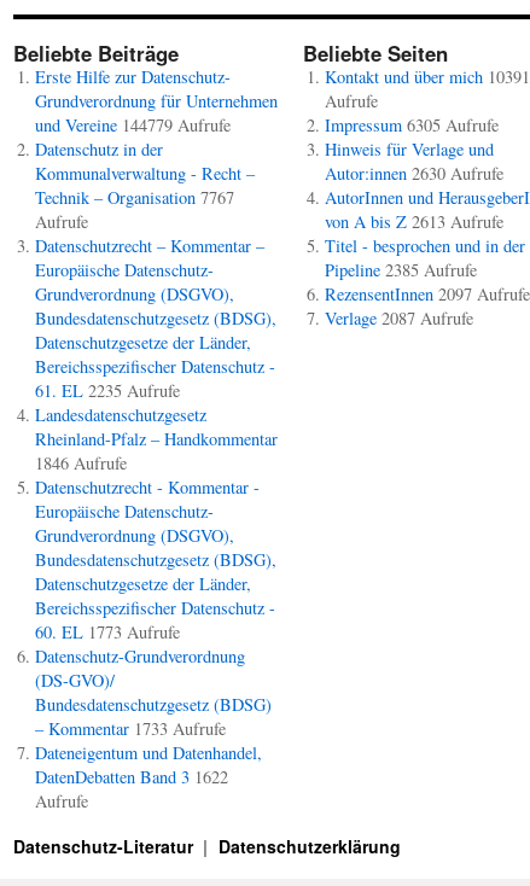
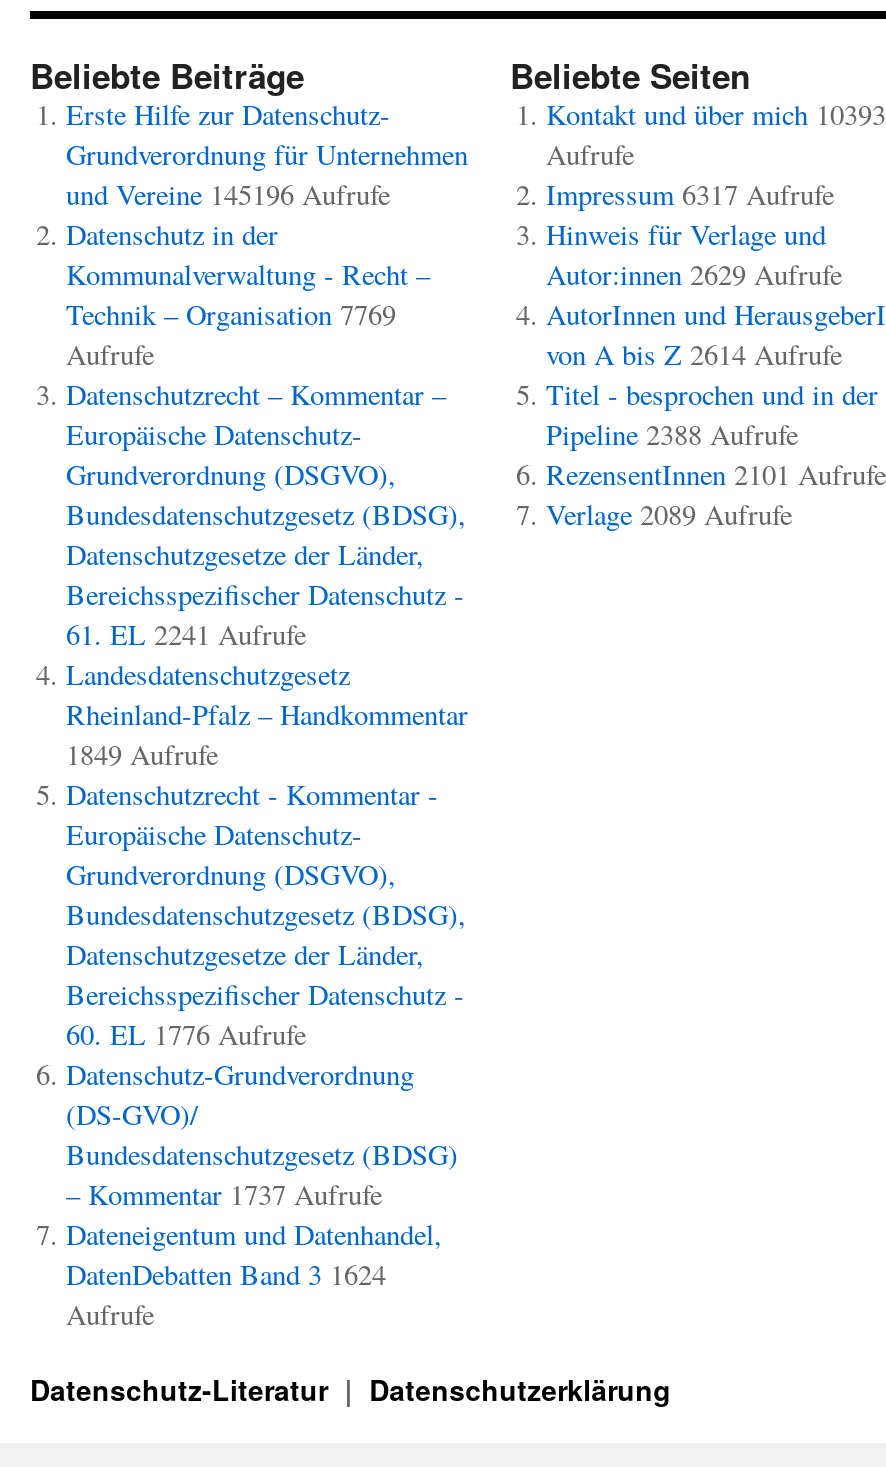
- Kontakt und über mich 10391
+ Kontakt und über mich 10393

- und Vereine 144779 Aufrufe
+ und Vereine 145196 Aufrufe

- Impressum 6305 Aufrufe
+ Impressum 6317 Aufrufe

- Autor:innen 2630 Aufrufe
+ Autor:innen 2629 Aufrufe

- Technik – Organisation 7767
+ Technik – Organisation 7769

- von A bis Z 2613 Aufrufe
+ von A bis Z 2614 Aufrufe

- Pipeline 2385 Aufrufe
+ Pipeline 2388 Aufrufe

- RezensentInnen 2097 Aufrufe
+ RezensentInnen 2101 Aufrufe

- Verlage 2087 Aufrufe
+ Verlage 2089 Aufrufe

- 61. EL 2235 Aufrufe
+ 61. EL 2241 Aufrufe

- 1846 Aufrufe
+ 1849 Aufrufe

- 60. EL 1773 Aufrufe
+ 60. EL 1776 Aufrufe

- – Kommentar 1733 Aufrufe
+ – Kommentar 1737 Aufrufe

- DatenDebatten Band 3 1622
+ DatenDebatten Band 3 1624
